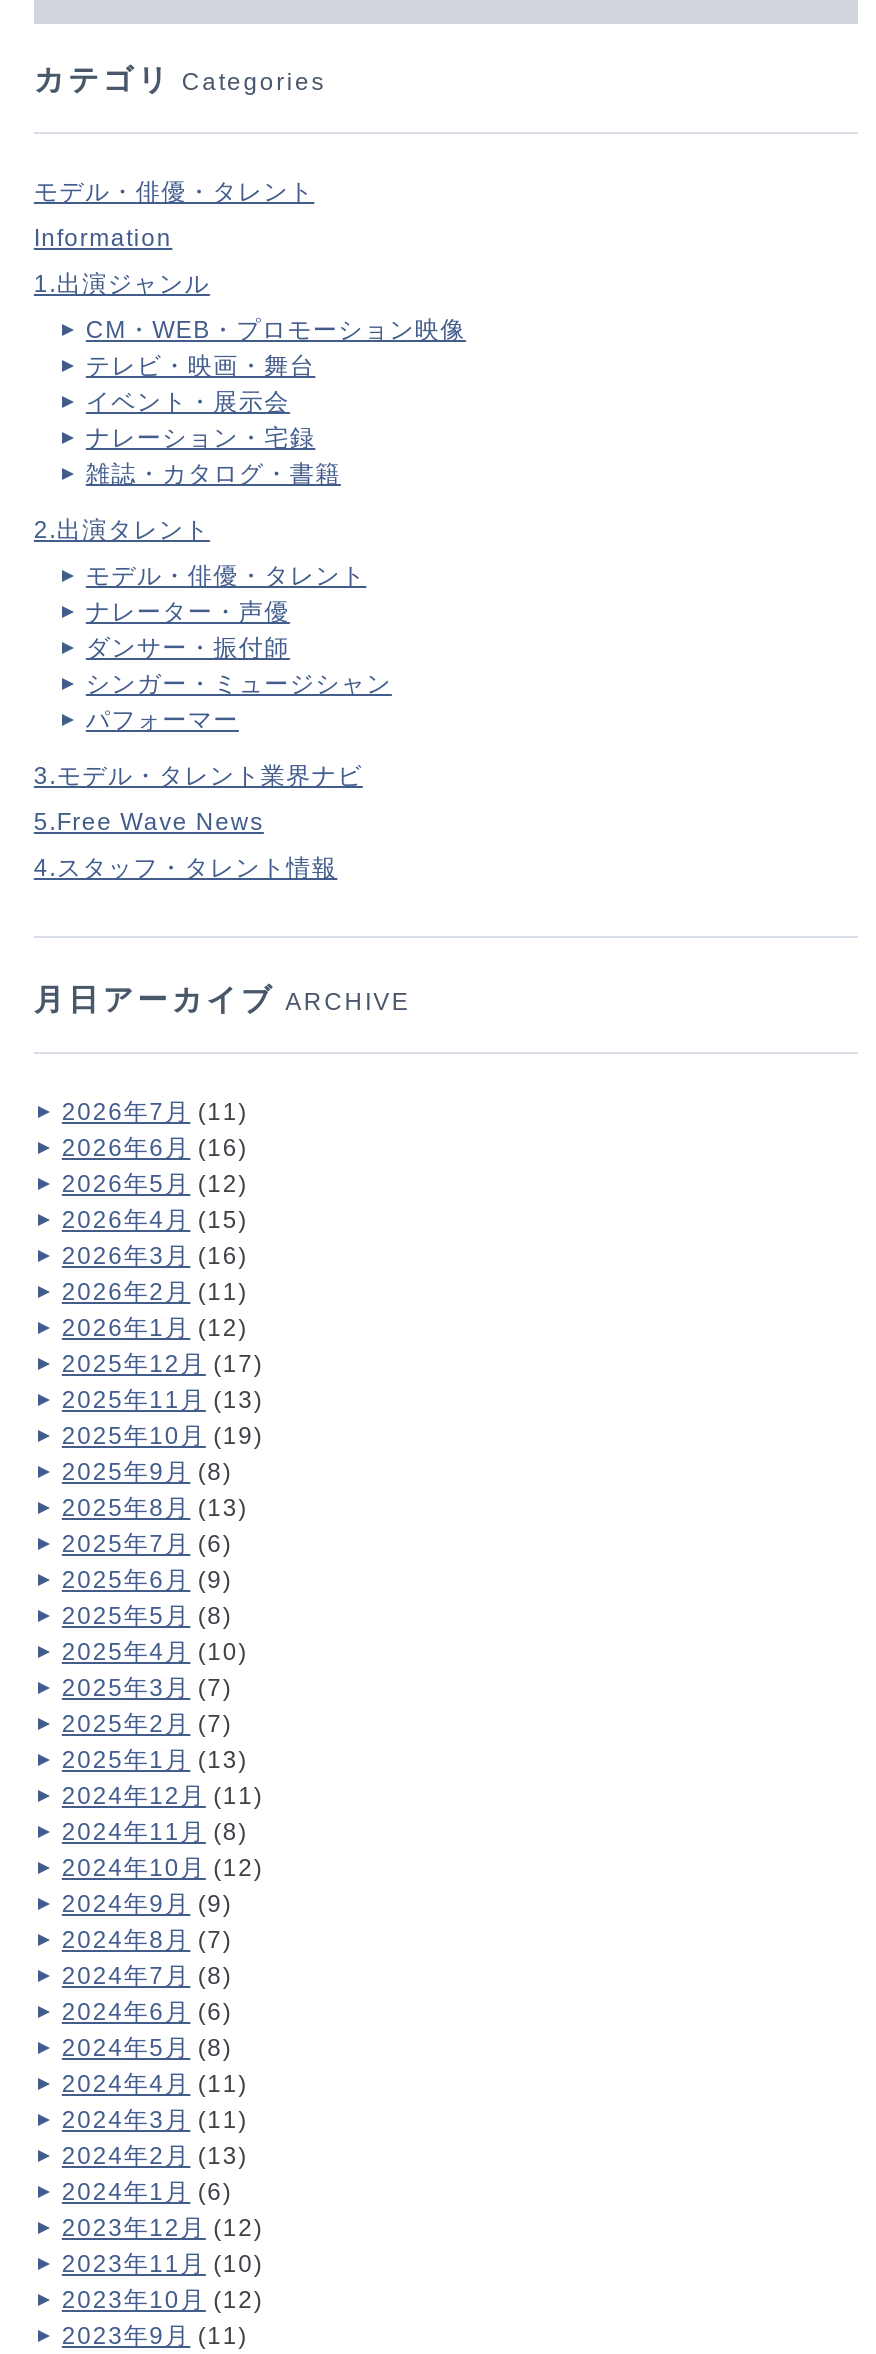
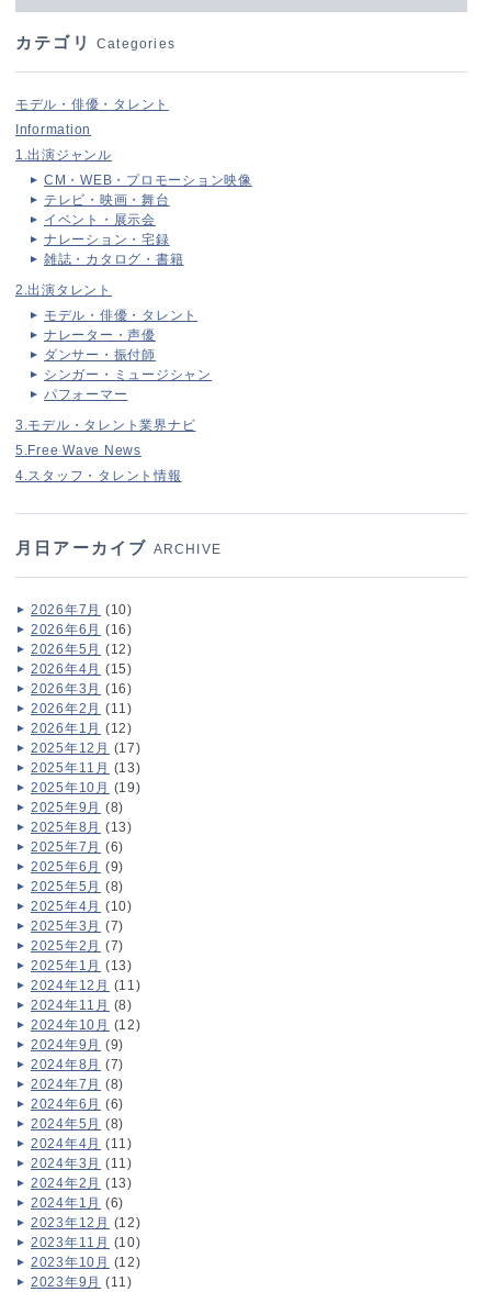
- 2026年7月(11)
+ 2026年7月(10)
